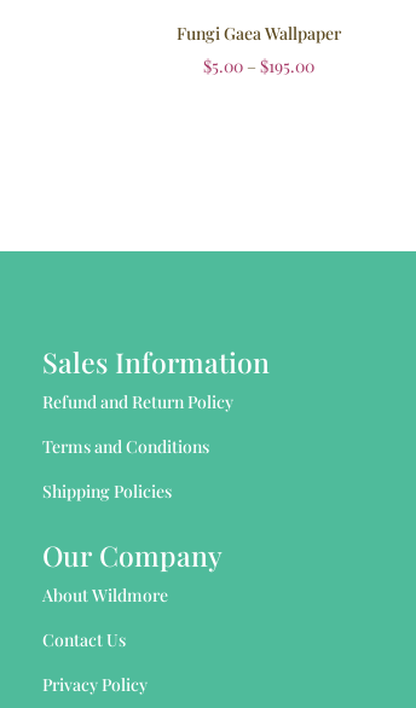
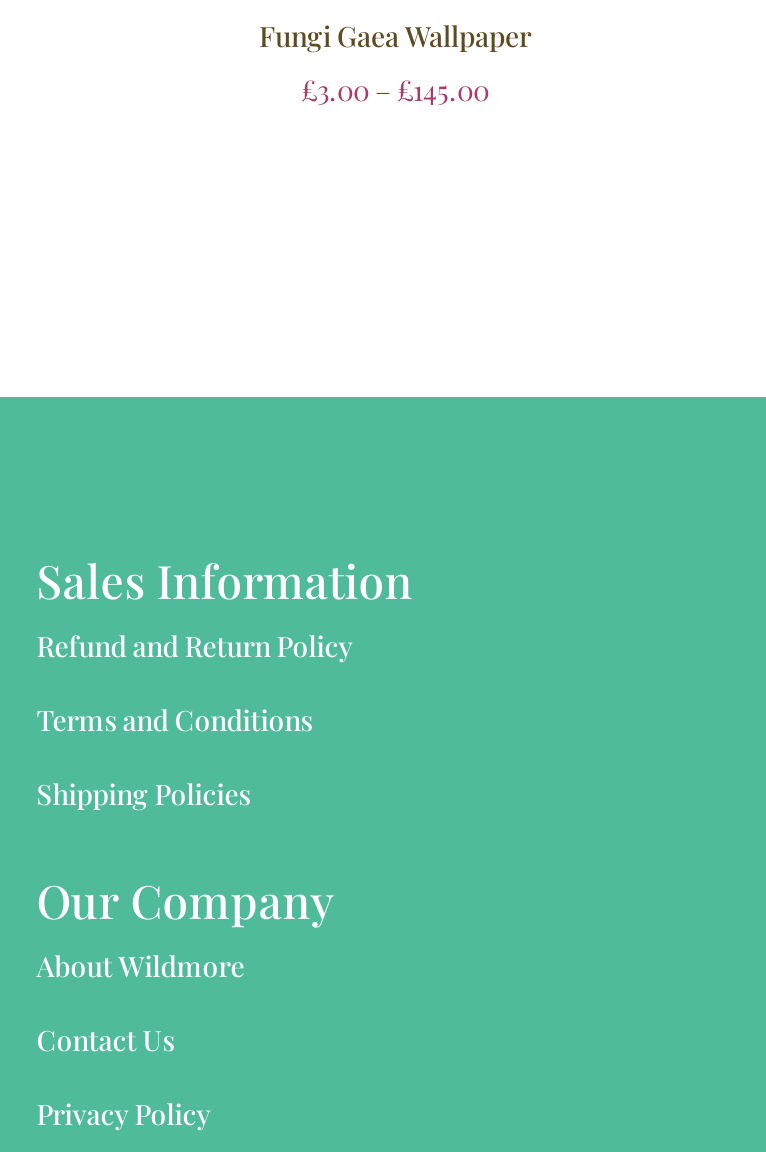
- $5.00 – $195.00
+ £3.00 – £145.00
